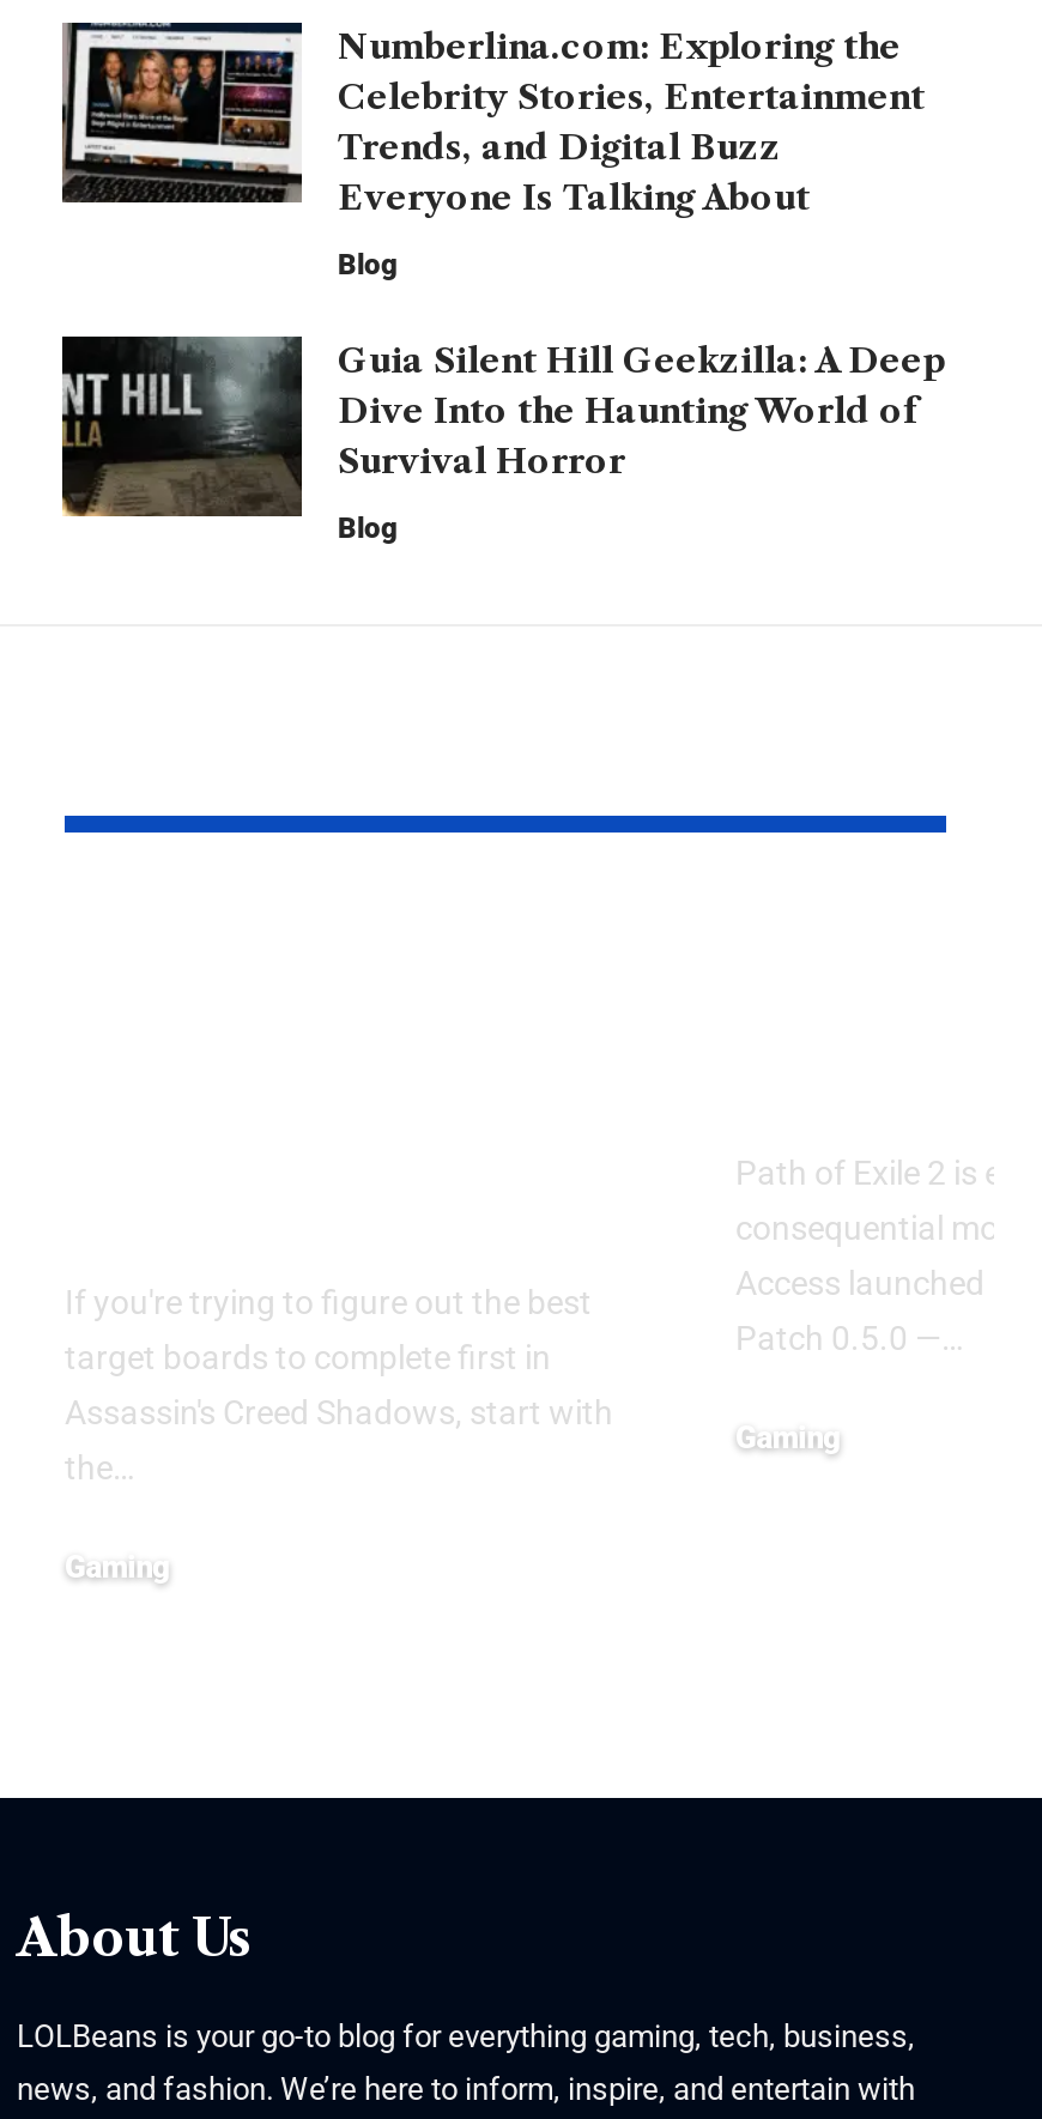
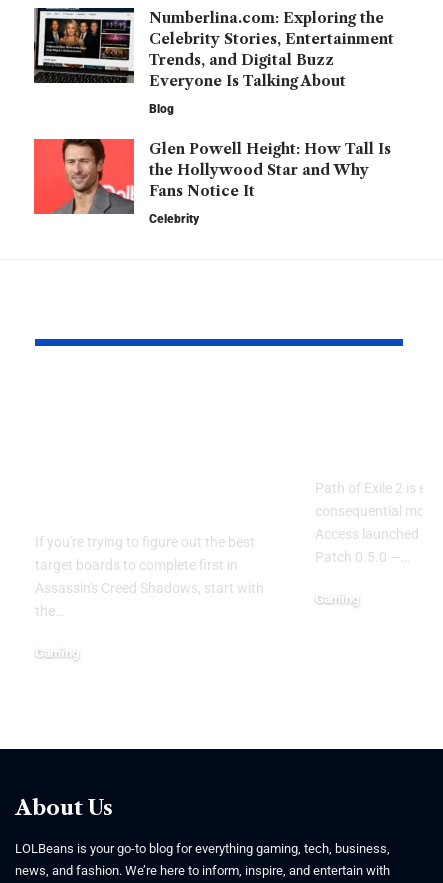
- [image]
- Guia Silent Hill Geekzilla: A Deep
- Dive Into the Haunting World of
- Survival Horror
+ [image]
+ Glen Powell Height: How Tall Is
+ the Hollywood Star and Why
+ Fans Notice It

- Blog
+ Celebrity
